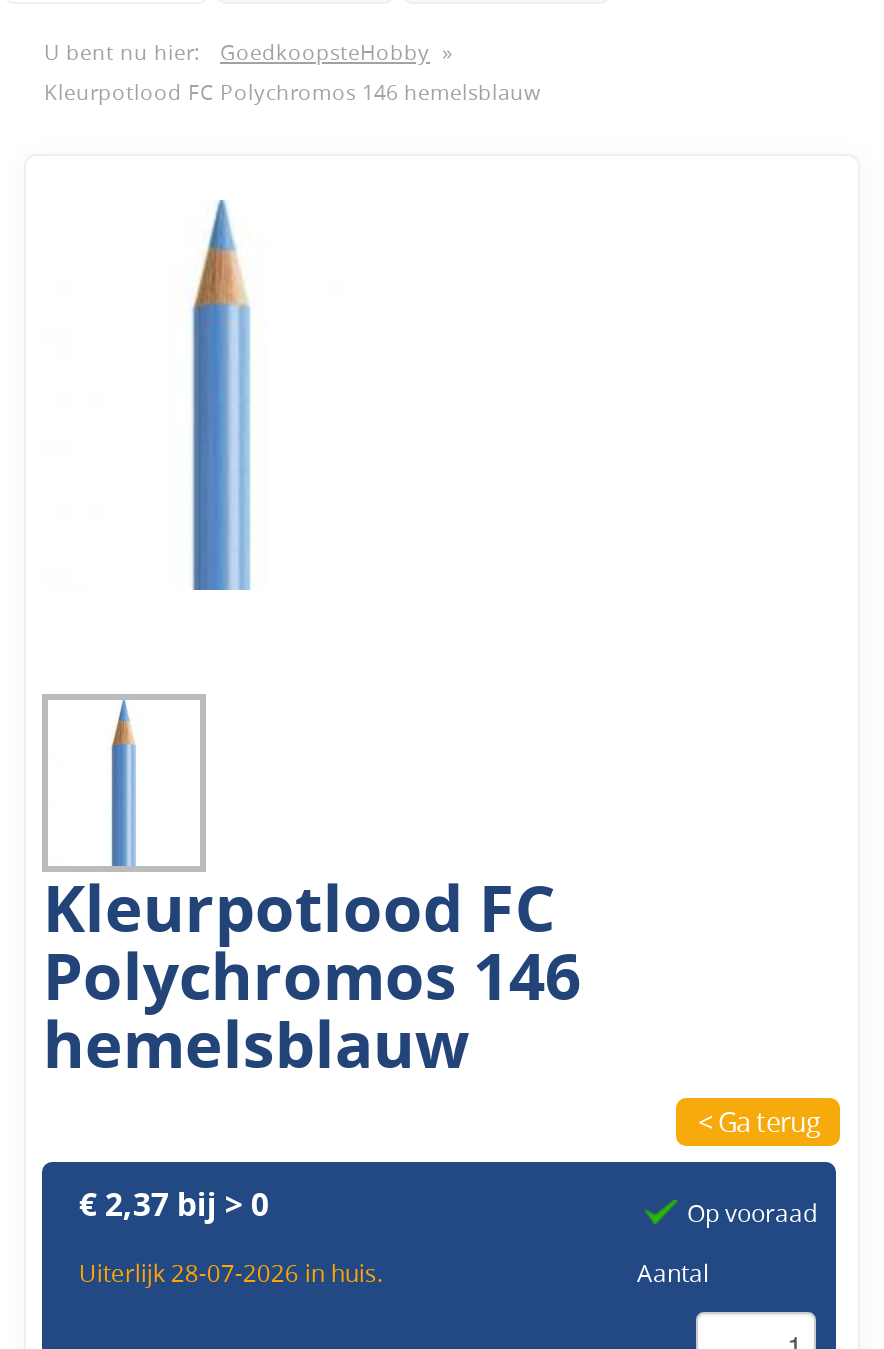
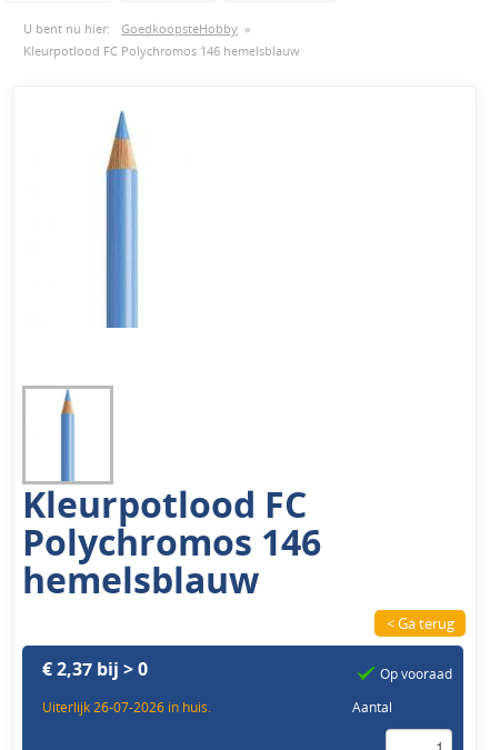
- Uiterlijk 28-07-2026 in huis.
+ Uiterlijk 26-07-2026 in huis.
